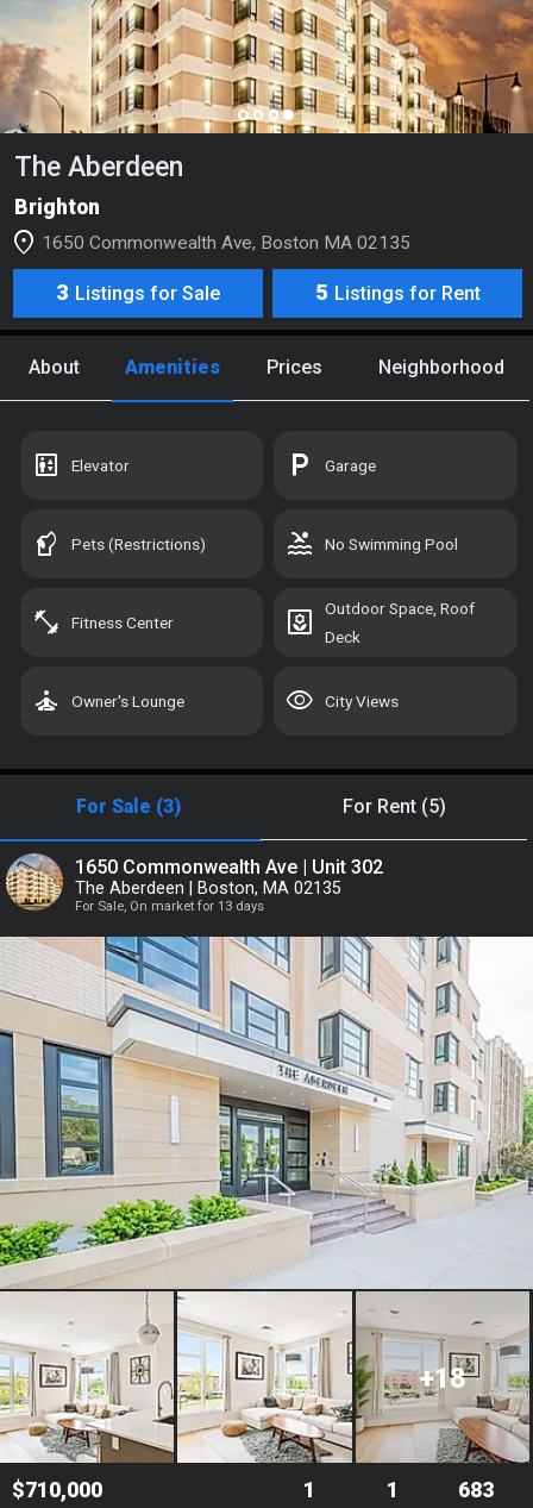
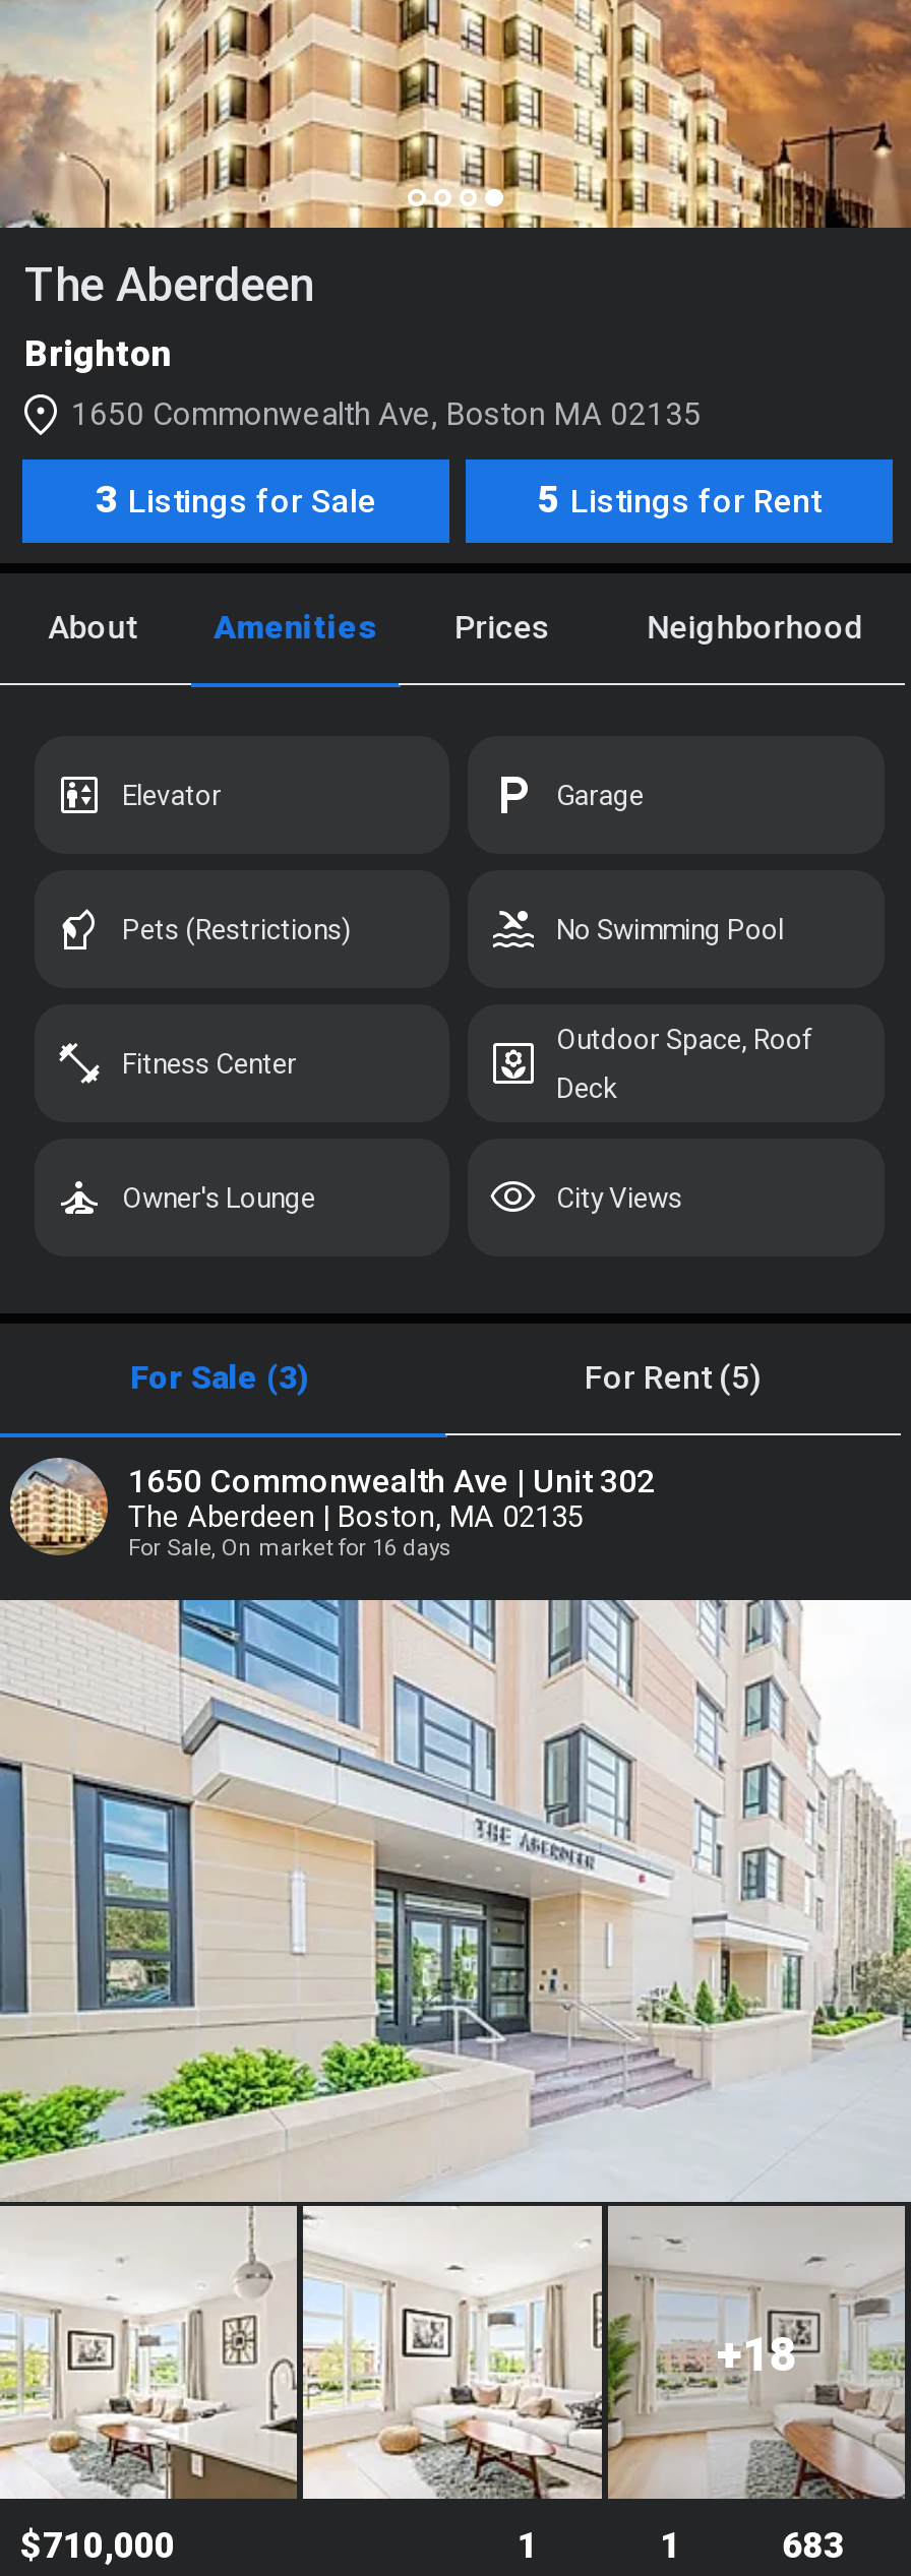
- For Sale, On market for 13 days
+ For Sale, On market for 16 days
